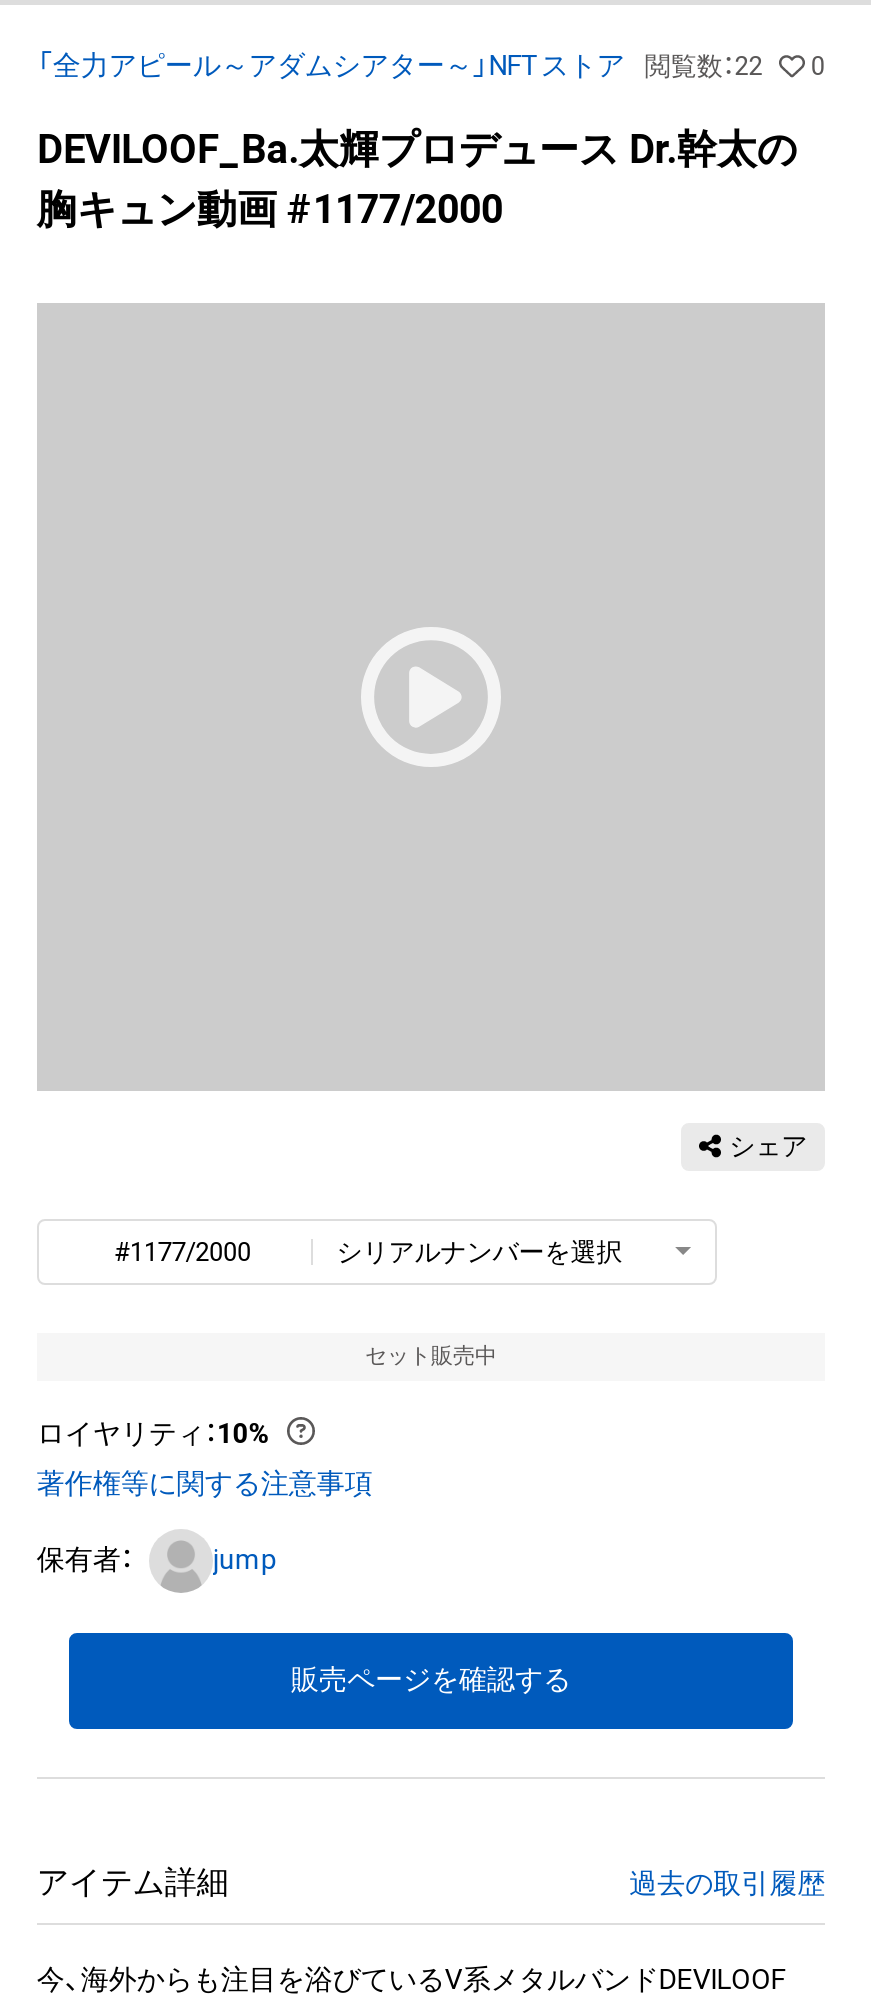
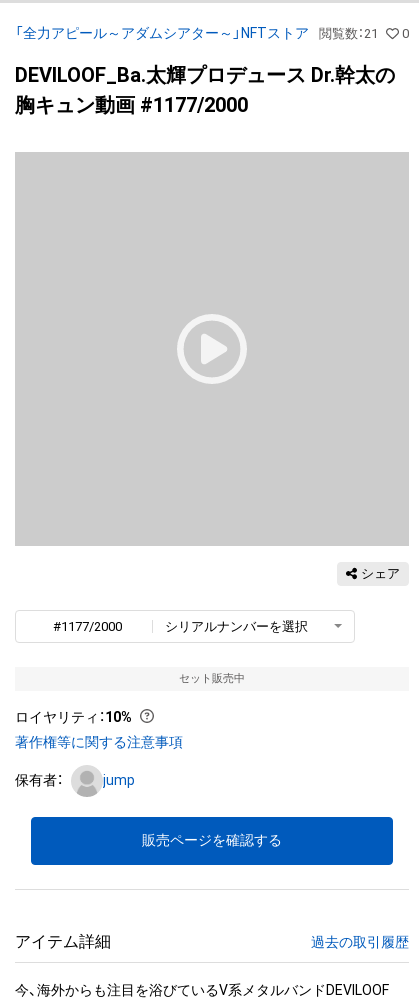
- 「全力アピール～アダムシアター～」NFTストア 閲覧数：22 0
+ 「全力アピール～アダムシアター～」NFTストア 閲覧数：21 0
